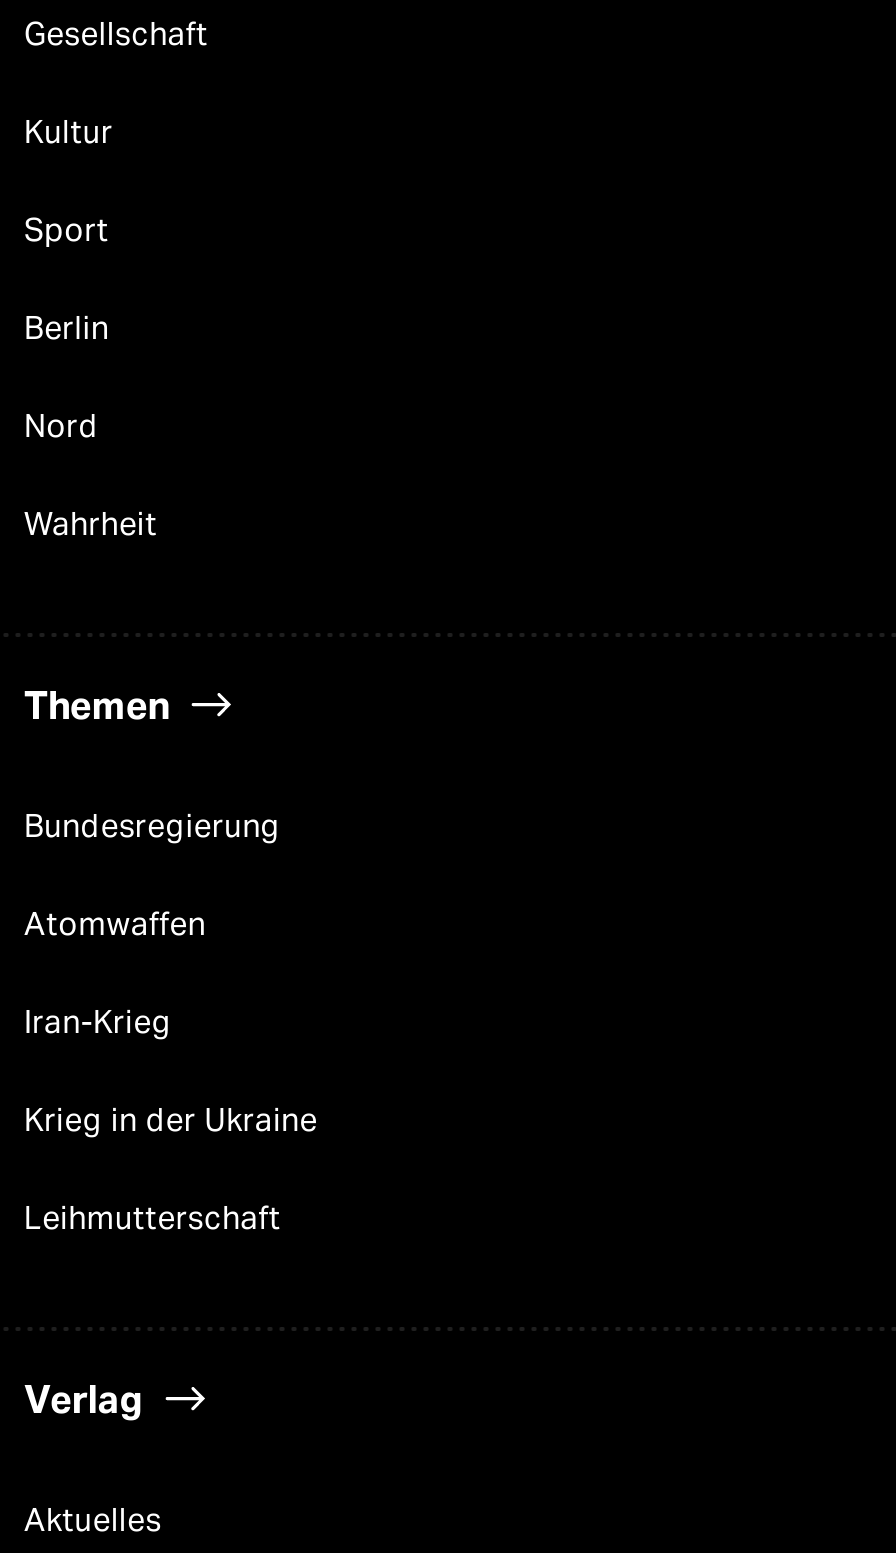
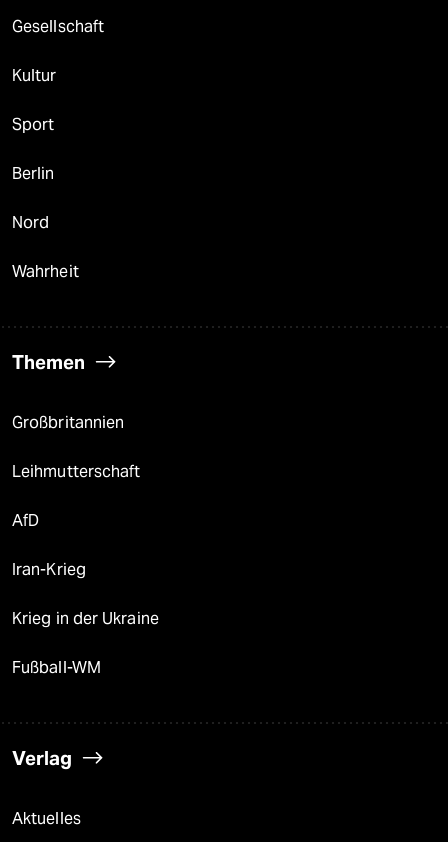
- Bundesregierung
- Atomwaffen
+ Großbritannien
+ AfD

+ Fußball-WM

moved up: Leihmutterschaft
